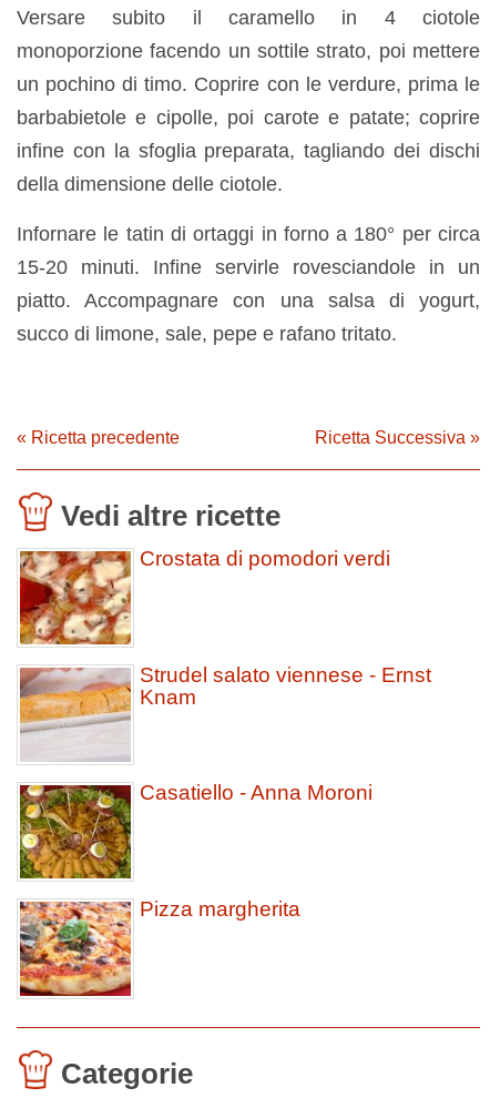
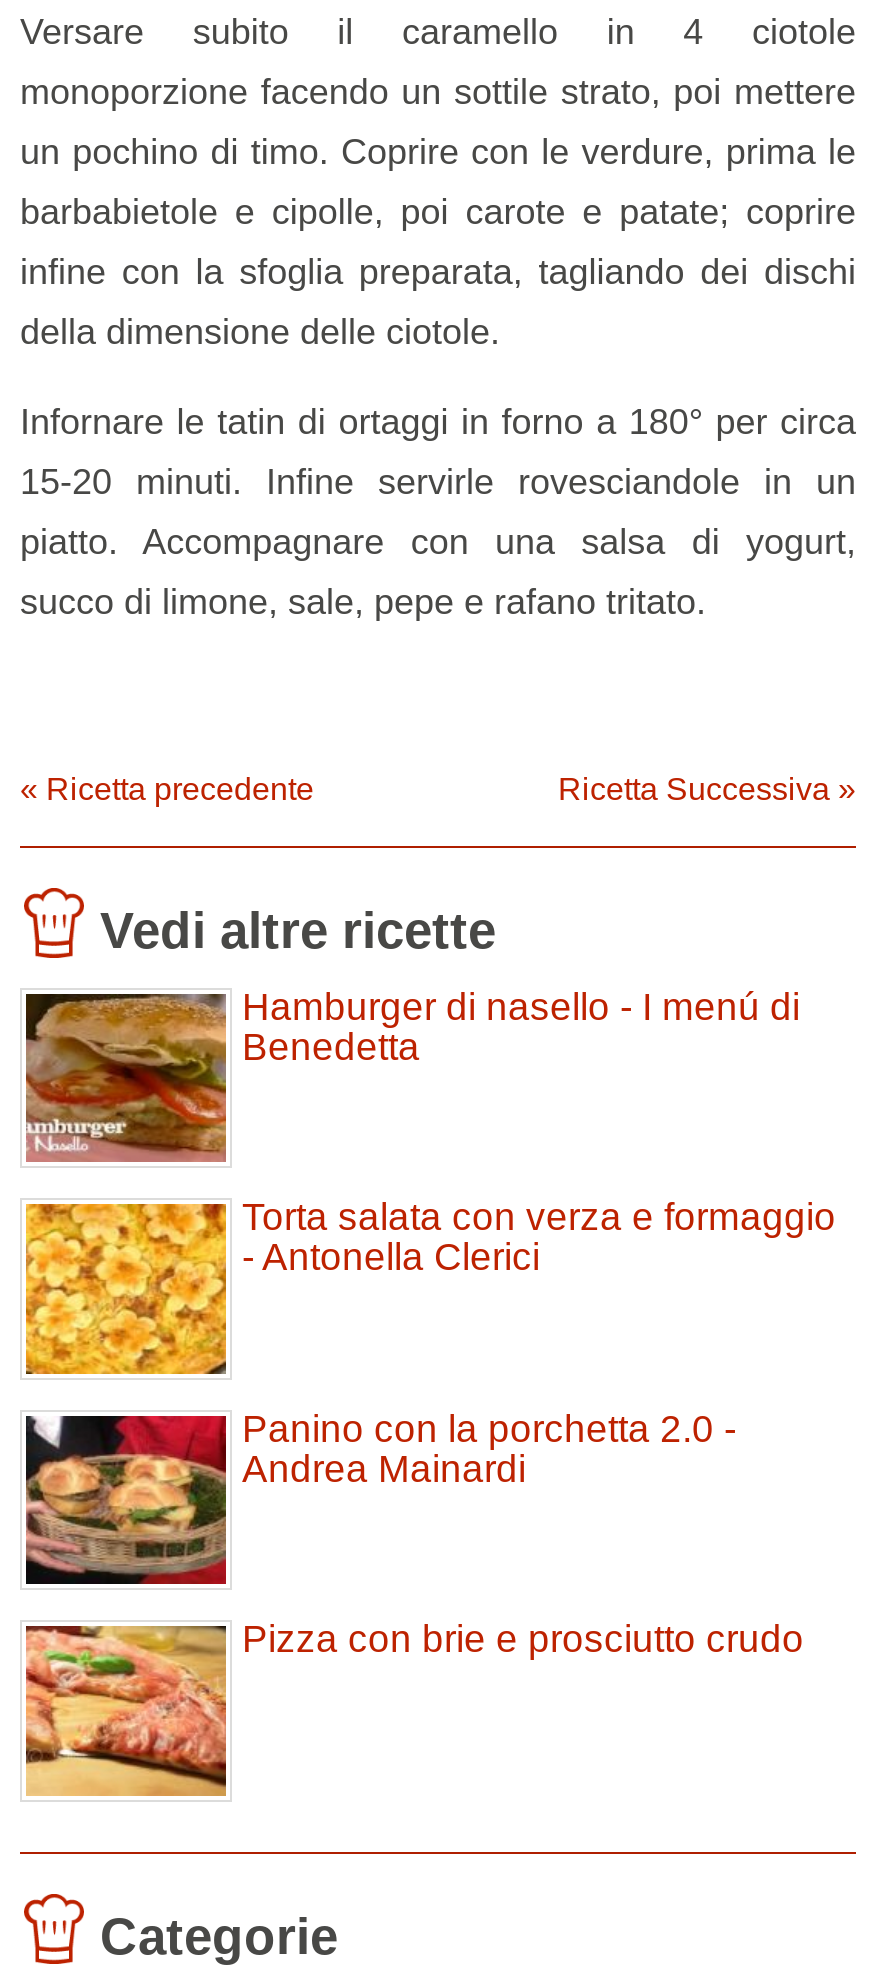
- [image]
- Crostata di pomodori verdi
+ [image]
+ Hamburger di nasello - I menú di
+ Benedetta

- [image]
- Strudel salato viennese - Ernst
- Knam
+ [image]
+ Torta salata con verza e formaggio
+ - Antonella Clerici

- [image]
- Casatiello - Anna Moroni
+ [image]
+ Panino con la porchetta 2.0 -
+ Andrea Mainardi

- [image]
- Pizza margherita
+ [image]
+ Pizza con brie e prosciutto crudo
